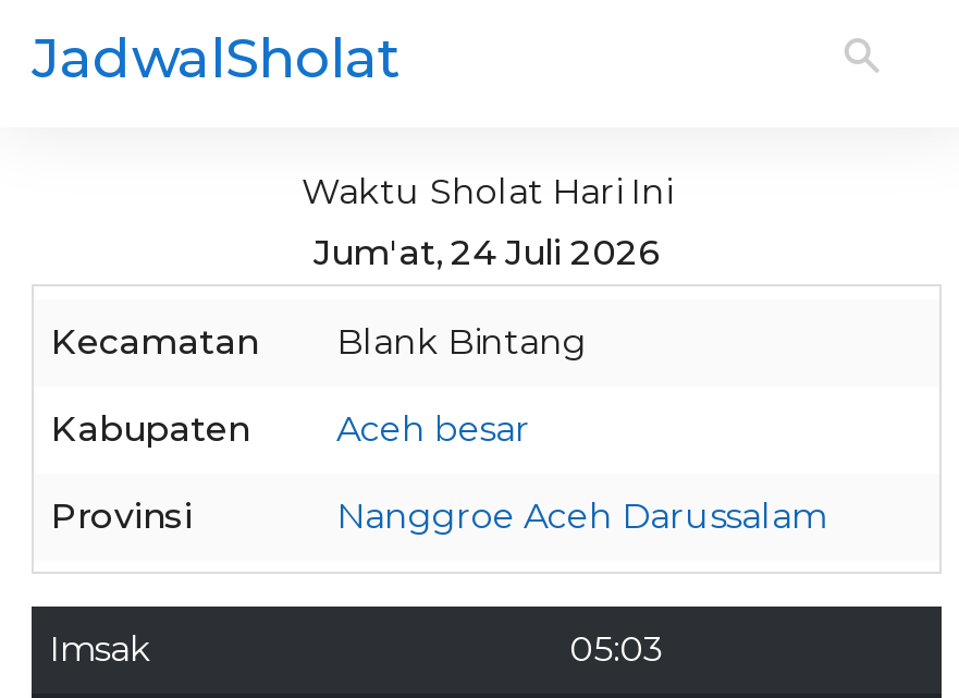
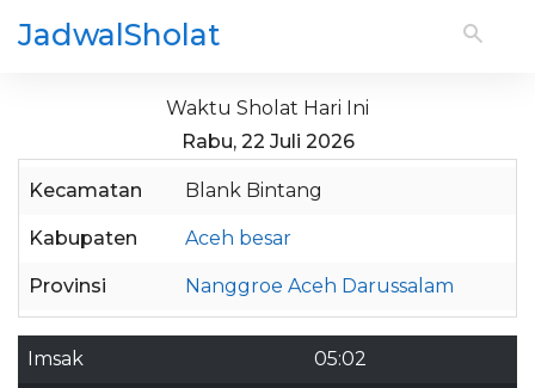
- Jum'at, 24 Juli 2026
+ Rabu, 22 Juli 2026

- 05:03
+ 05:02
